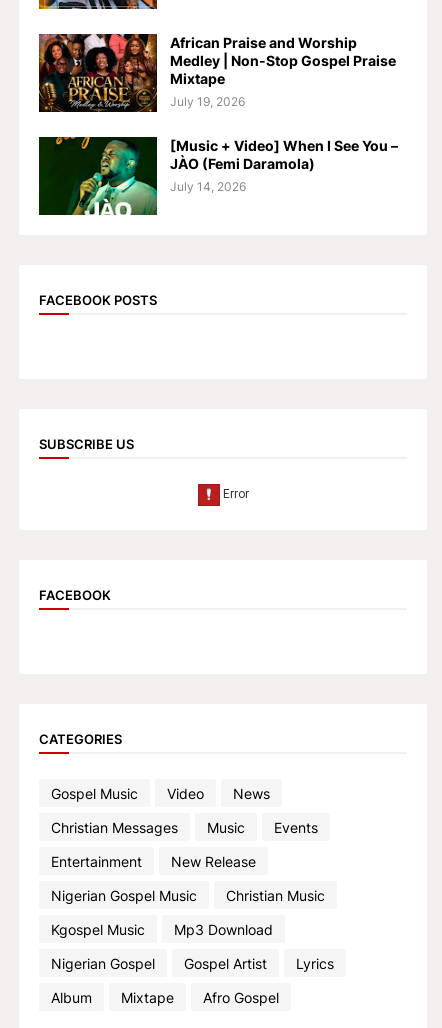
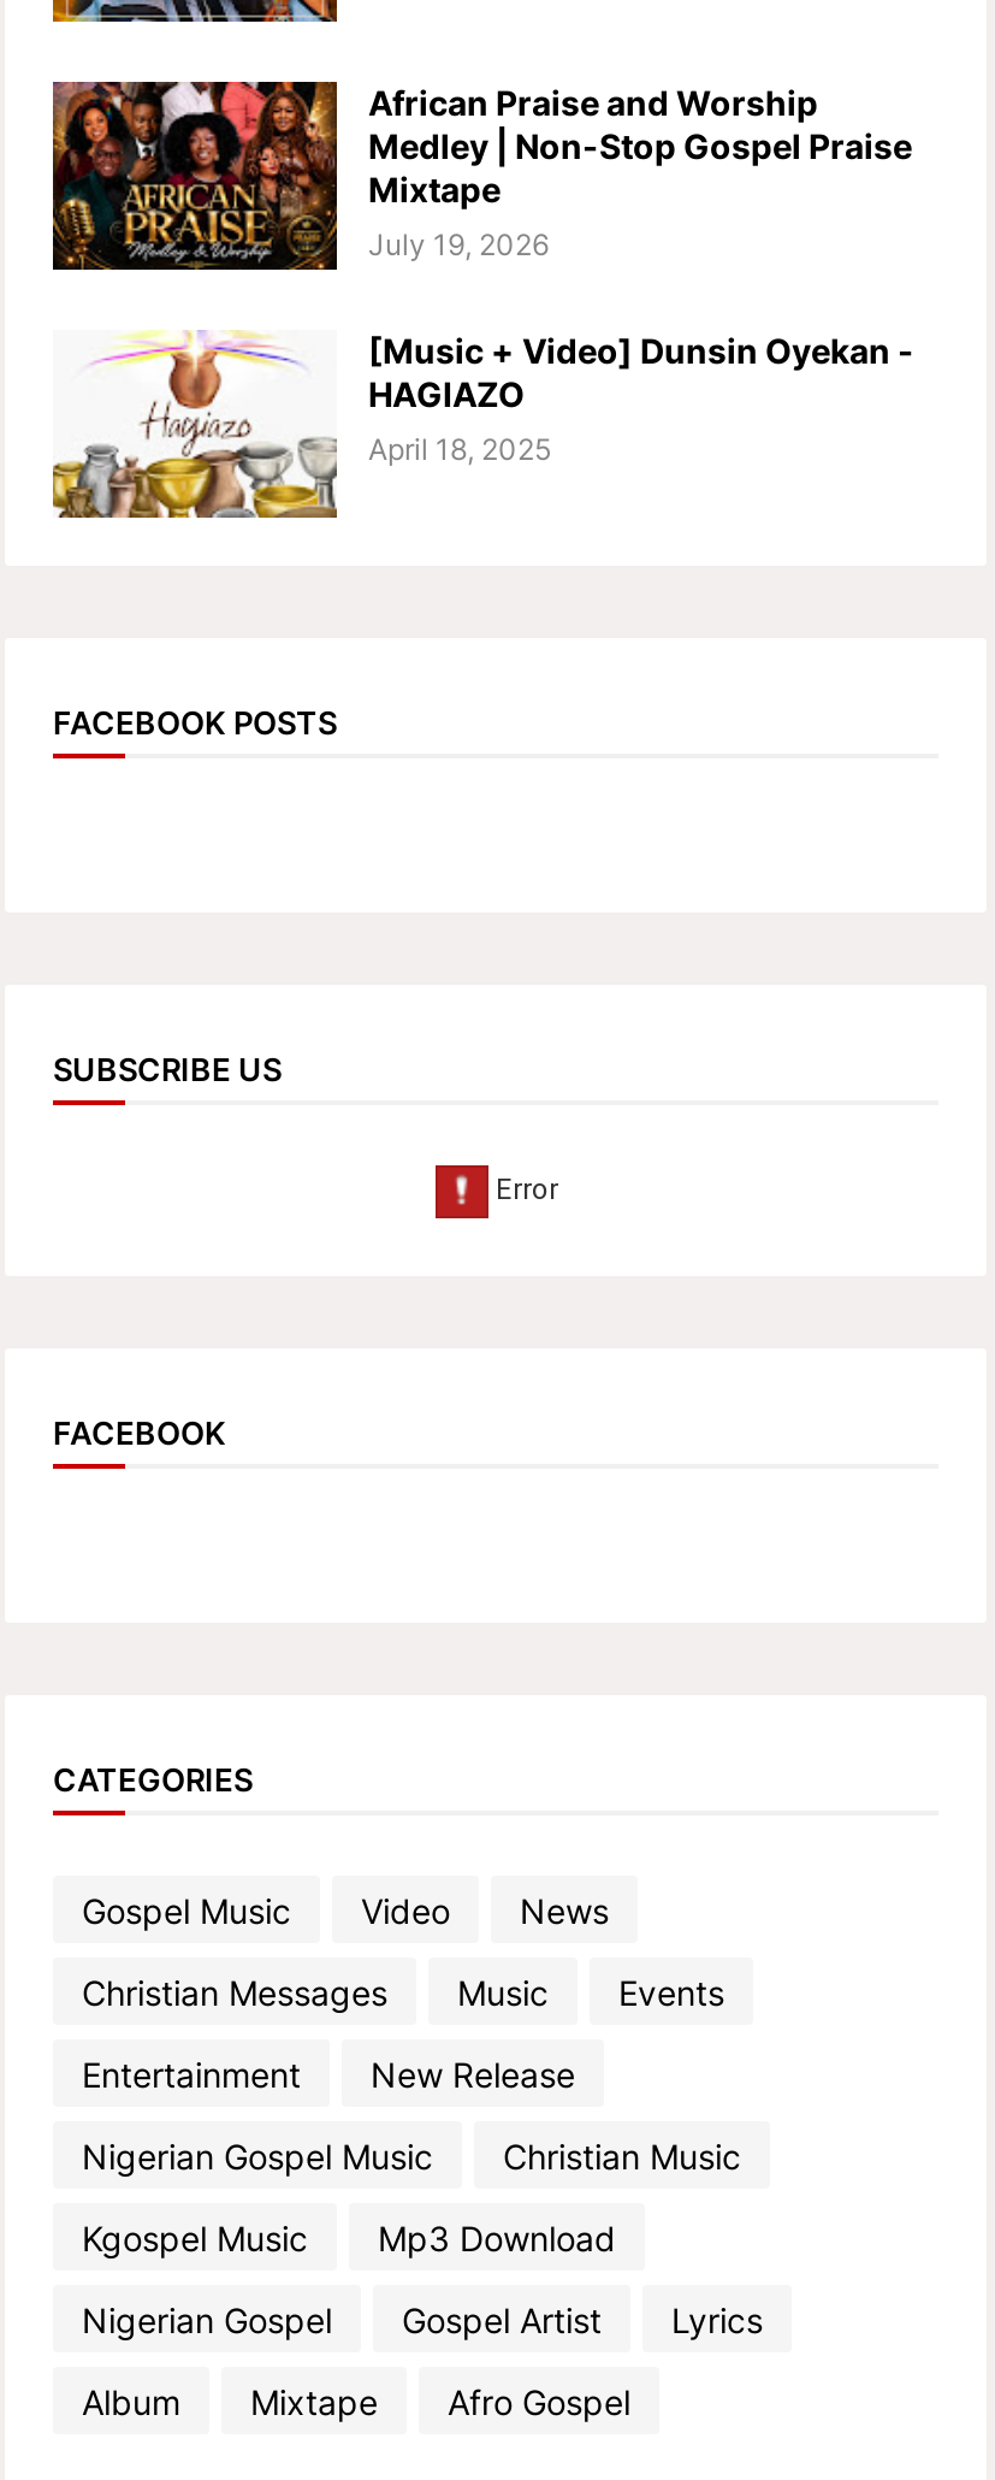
- [image]
- [Music + Video] When I See You –
- JÀO (Femi Daramola)
- July 14, 2026
+ [image]
+ [Music + Video] Dunsin Oyekan -
+ HAGIAZO
+ April 18, 2025
